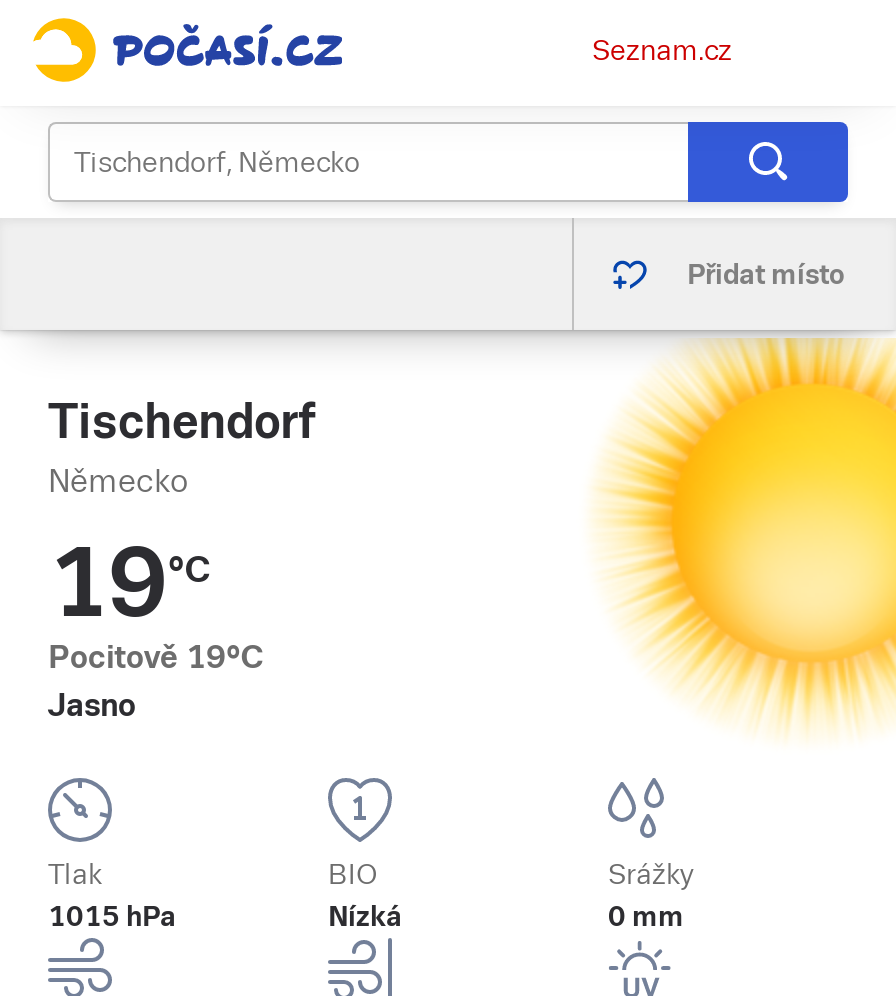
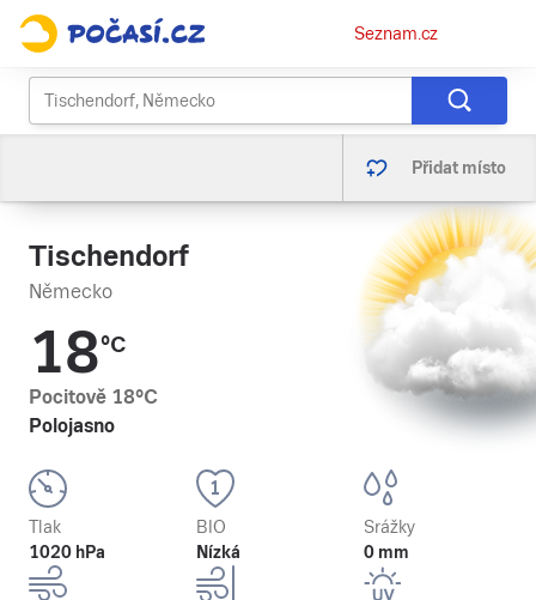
- [image]
+ [image]

- 19°C
- Pocitově 19°C
- Jasno
+ 18°C
+ Pocitově 18°C
+ Polojasno

- 1015 hPa
+ 1020 hPa
